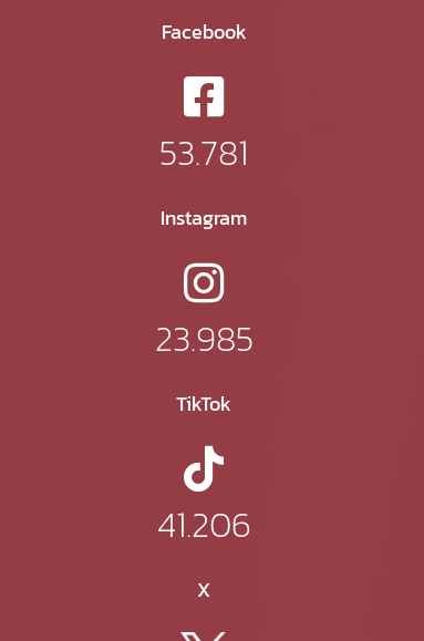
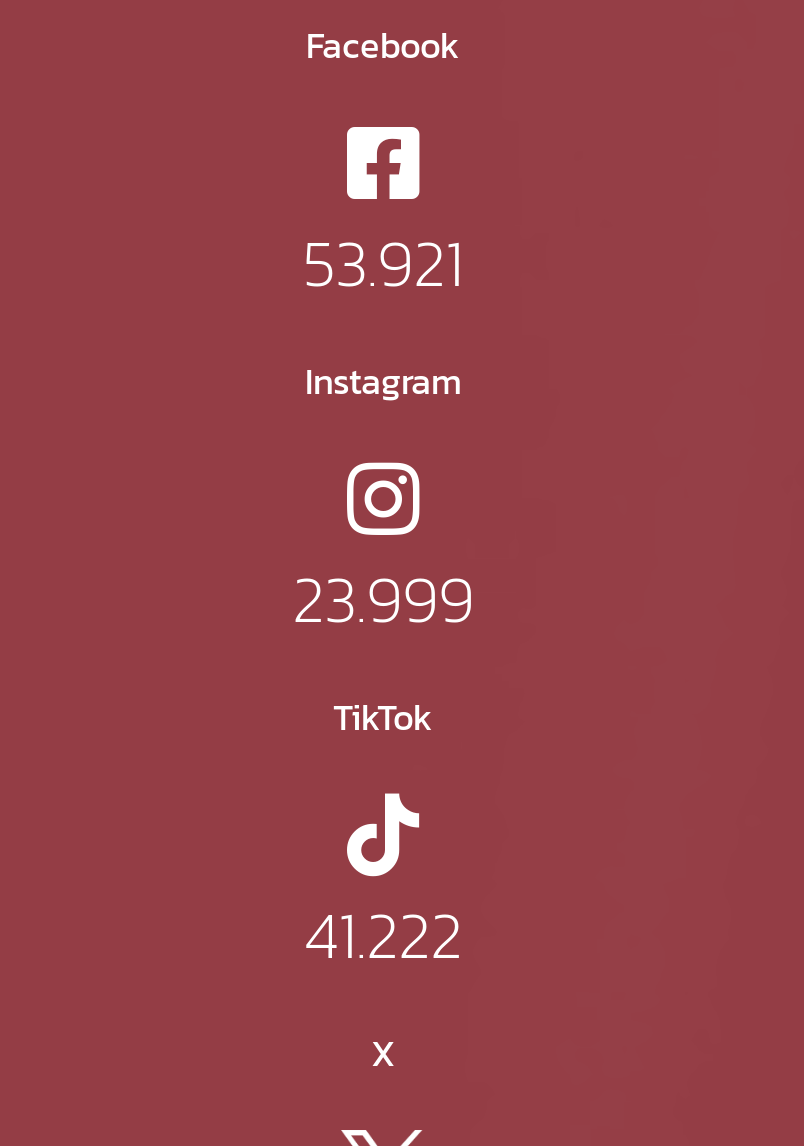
- 53.781
+ 53.921

- 23.985
+ 23.999

- 41.206
+ 41.222
